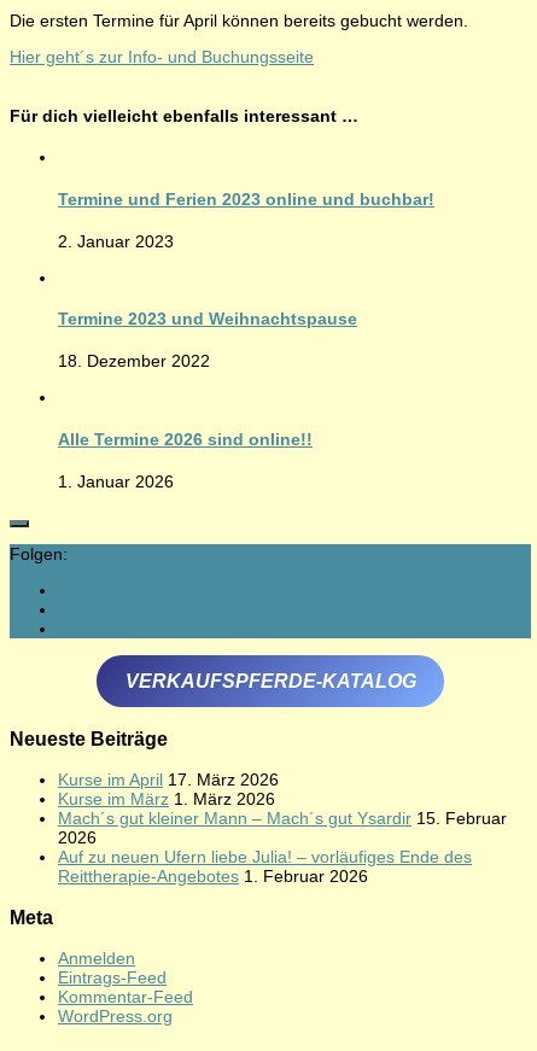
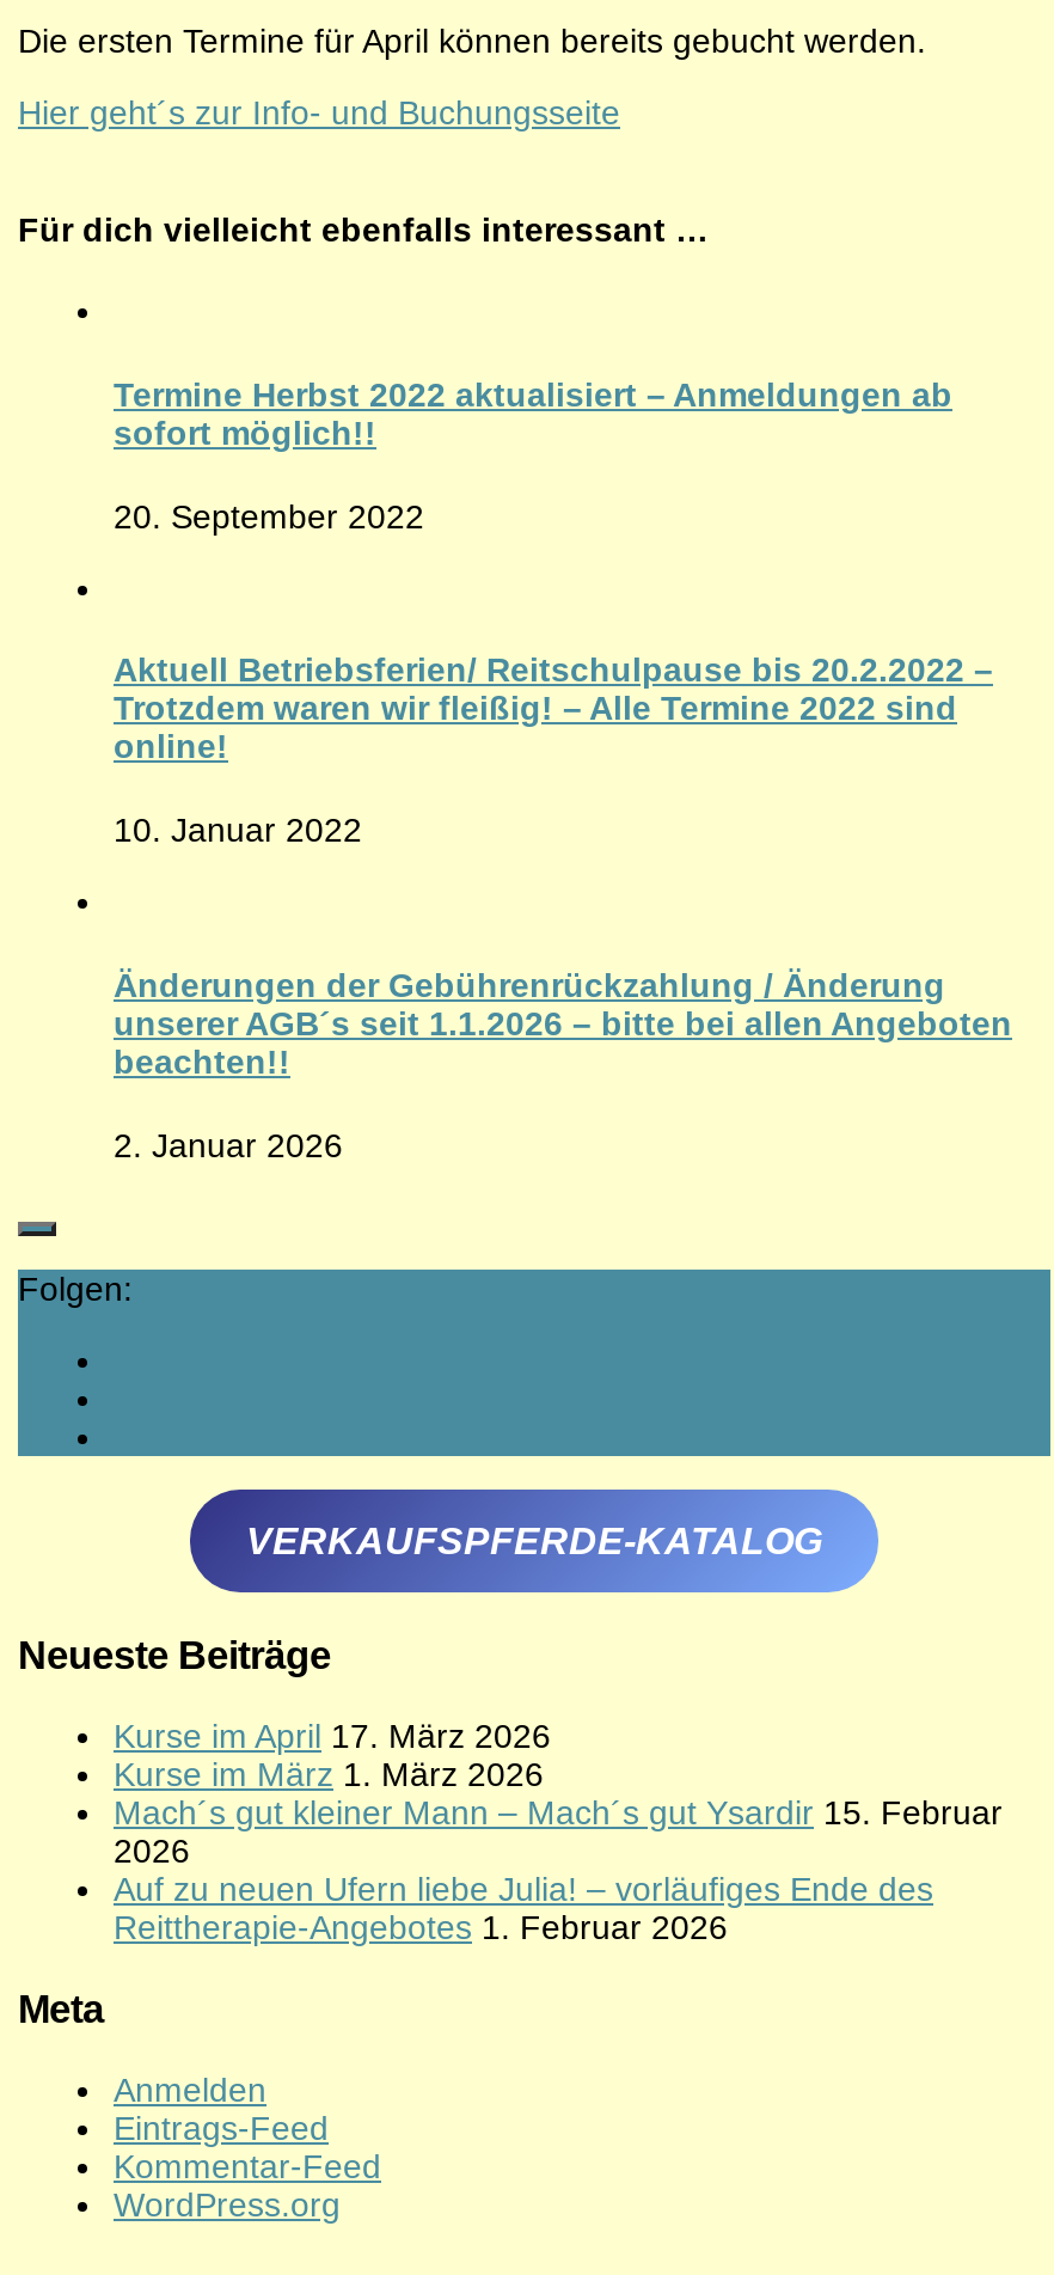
- Termine und Ferien 2023 online und buchbar!
+ Termine Herbst 2022 aktualisiert – Anmeldungen ab
+ sofort möglich!!

- 2. Januar 2023
+ 20. September 2022

- Termine 2023 und Weihnachtspause
+ Aktuell Betriebsferien/ Reitschulpause bis 20.2.2022 –
+ Trotzdem waren wir fleißig! – Alle Termine 2022 sind
+ online!

- 18. Dezember 2022
+ 10. Januar 2022

- Alle Termine 2026 sind online!!
+ Änderungen der Gebührenrückzahlung / Änderung
+ unserer AGB´s seit 1.1.2026 – bitte bei allen Angeboten
+ beachten!!

- 1. Januar 2026
+ 2. Januar 2026
